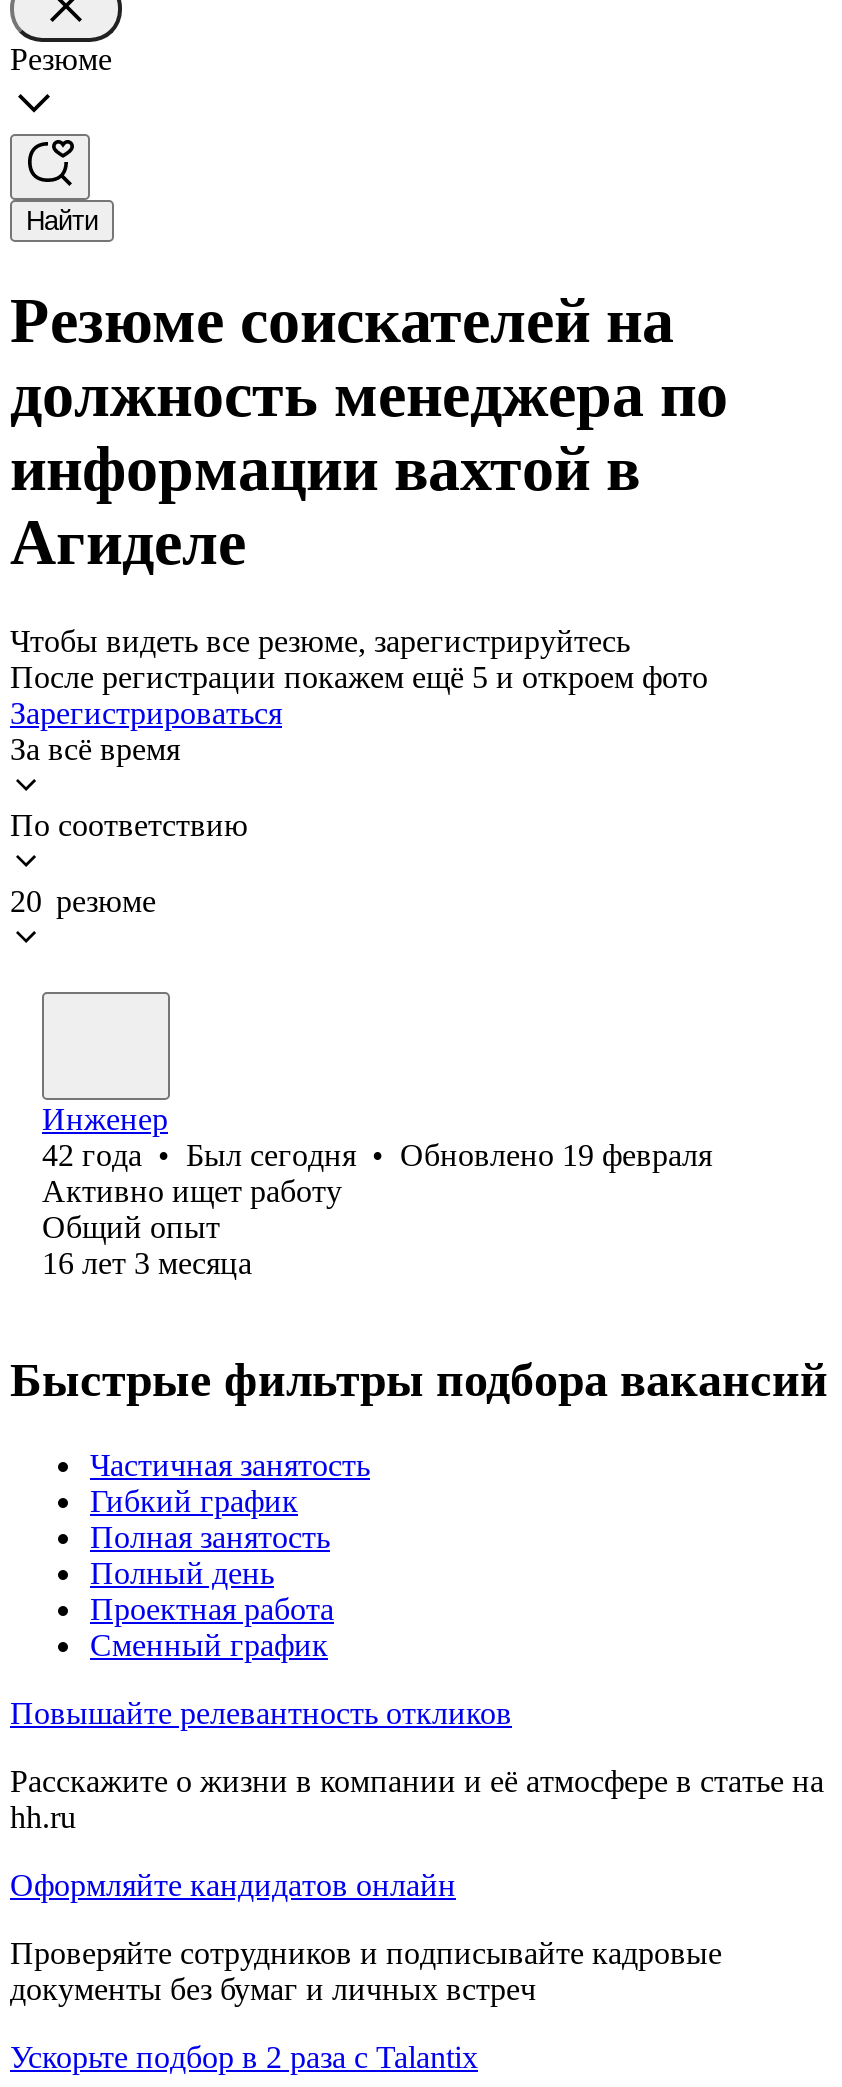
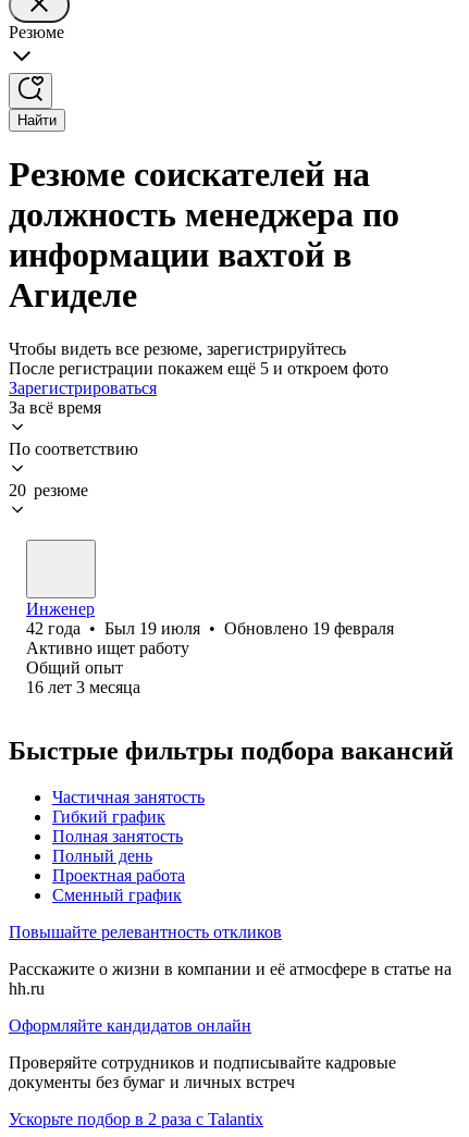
- 42 года • Был сегодня • Обновлено 19 февраля
+ 42 года • Был 19 июля • Обновлено 19 февраля
